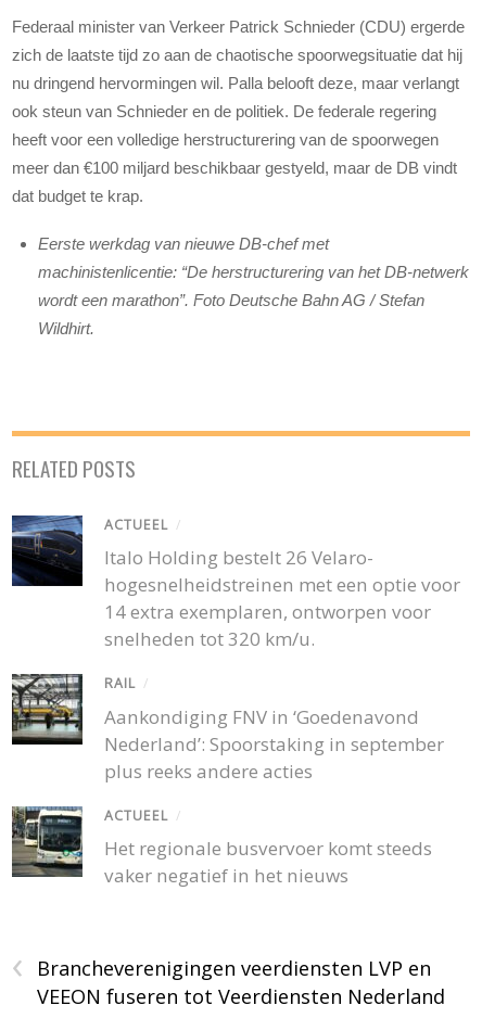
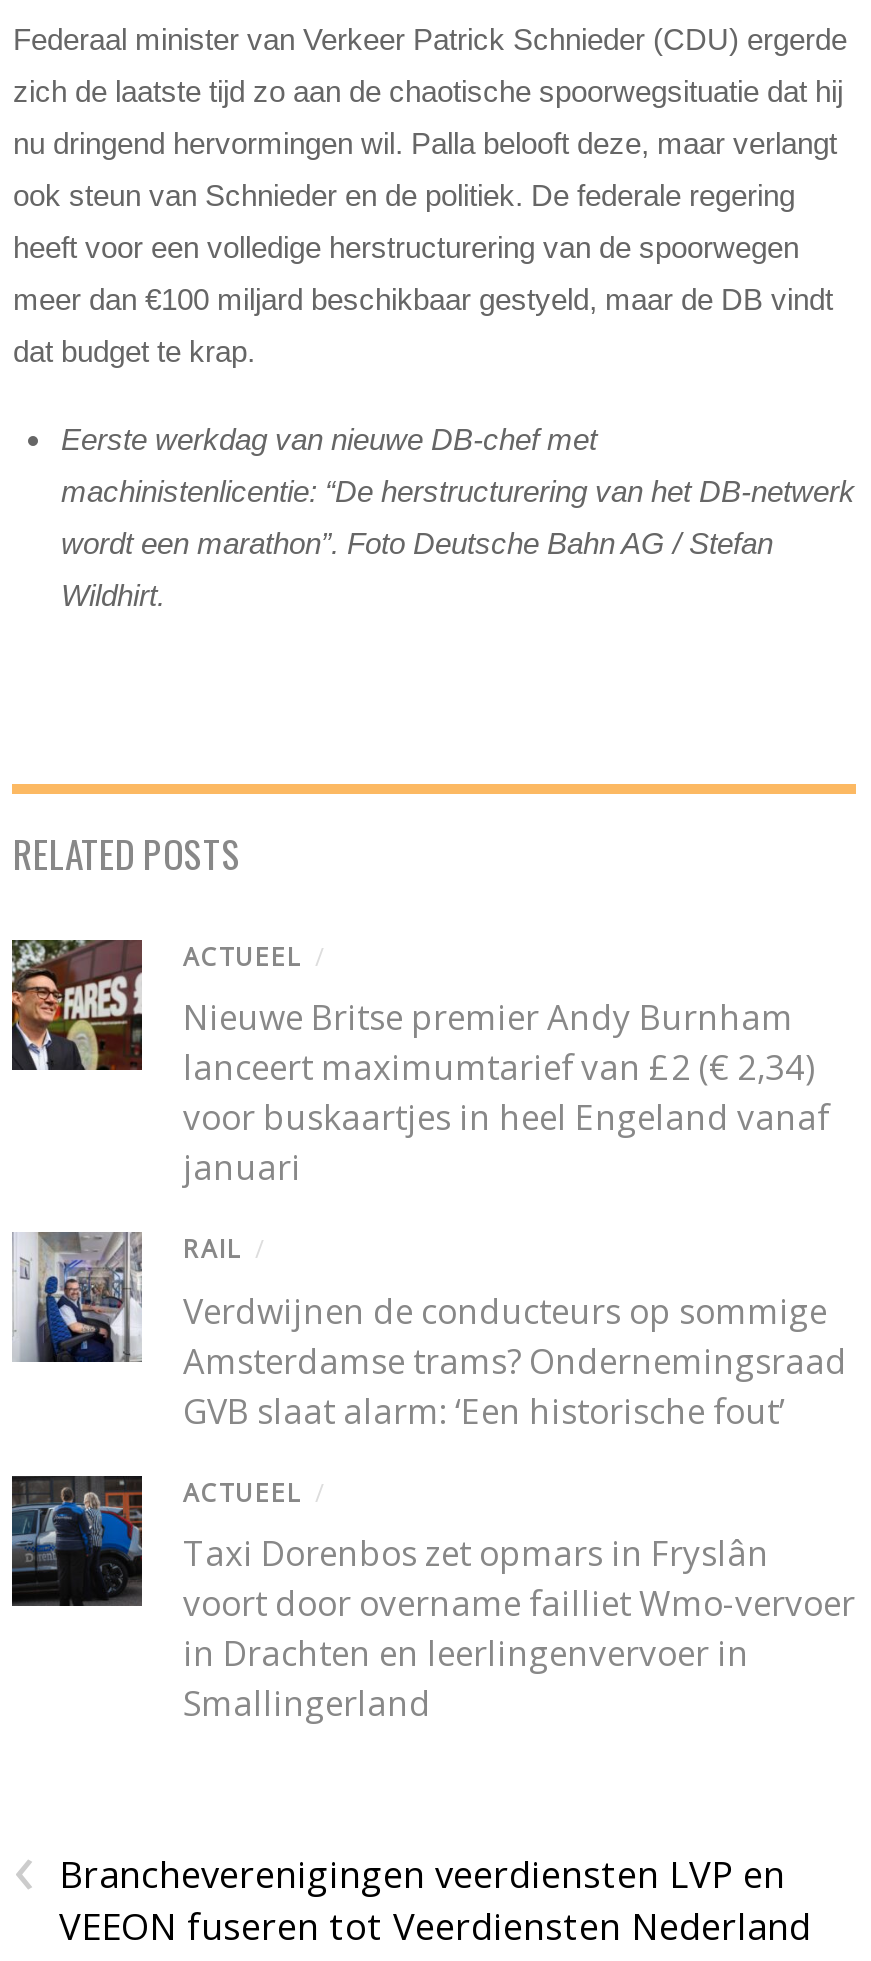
- [image]
- Italo Holding bestelt 26 Velaro-
- hogesnelheidstreinen met een optie voor
- 14 extra exemplaren, ontworpen voor
- snelheden tot 320 km/u.
+ [image]
+ Nieuwe Britse premier Andy Burnham
+ lanceert maximumtarief van £2 (€ 2,34)
+ voor buskaartjes in heel Engeland vanaf
+ januari

- [image]
- Aankondiging FNV in ‘Goedenavond
- Nederland’: Spoorstaking in september
- plus reeks andere acties
+ [image]
+ Verdwijnen de conducteurs op sommige
+ Amsterdamse trams? Ondernemingsraad
+ GVB slaat alarm: ‘Een historische fout’

- [image]
- Het regionale busvervoer komt steeds
- vaker negatief in het nieuws
+ [image]
+ Taxi Dorenbos zet opmars in Fryslân
+ voort door overname failliet Wmo-vervoer
+ in Drachten en leerlingenvervoer in
+ Smallingerland
